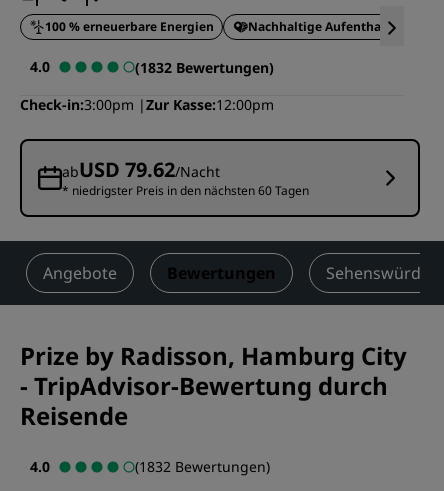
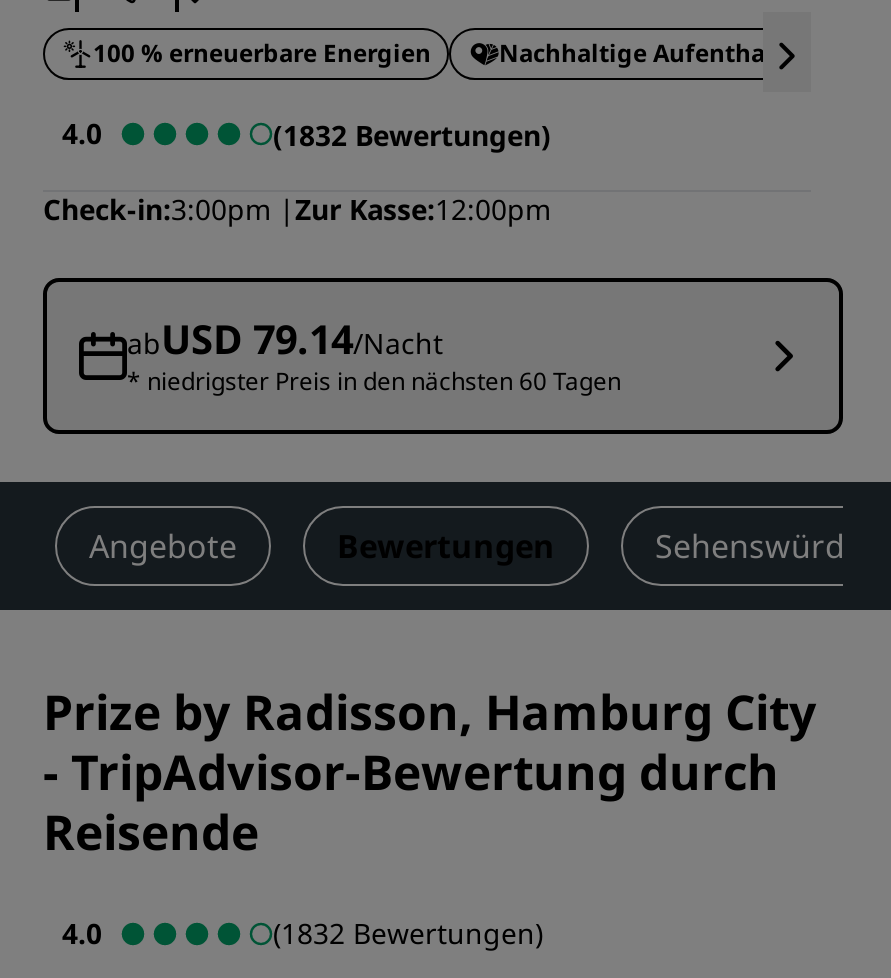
- abUSD 79.62/Nacht
+ abUSD 79.14/Nacht
